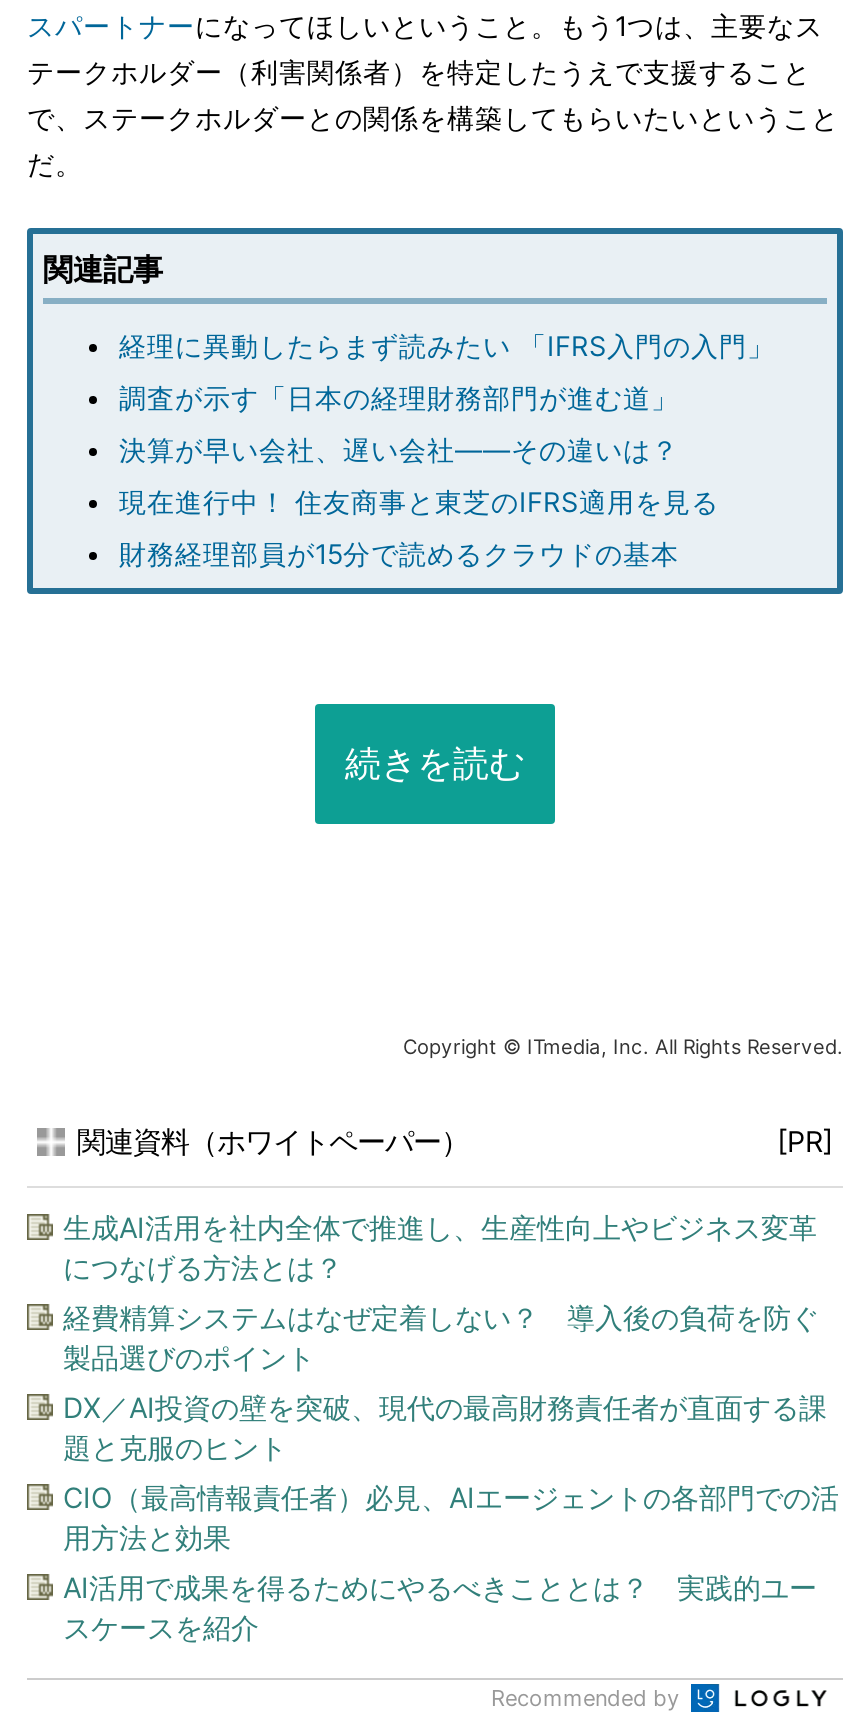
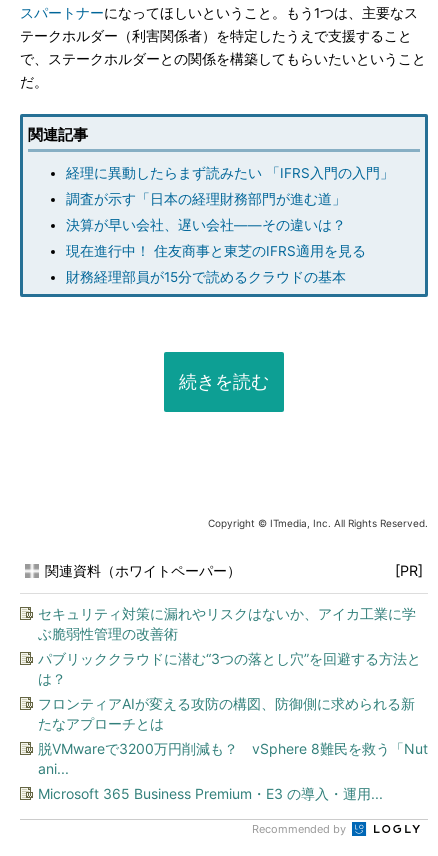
- 生成AI活用を社内全体で推進し、生産性向上やビジネス変革
- につなげる方法とは？
+ セキュリティ対策に漏れやリスクはないか、アイカ工業に学
+ ぶ脆弱性管理の改善術

- 経費精算システムはなぜ定着しない？ 導入後の負荷を防ぐ
- 製品選びのポイント
+ パブリッククラウドに潜む“3つの落とし穴”を回避する方法と
+ は？

- DX／AI投資の壁を突破、現代の最高財務責任者が直面する課
- 題と克服のヒント
+ フロンティアAIが変える攻防の構図、防御側に求められる新
+ たなアプローチとは

- CIO（最高情報責任者）必見、AIエージェントの各部門での活
- 用方法と効果
+ 脱VMwareで3200万円削減も？ vSphere 8難民を救う「Nut
+ ani...

- AI活用で成果を得るためにやるべきこととは？ 実践的ユー
- スケースを紹介
+ Microsoft 365 Business Premium・E3 の導入・運用...
